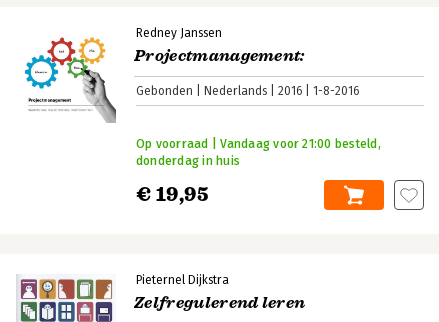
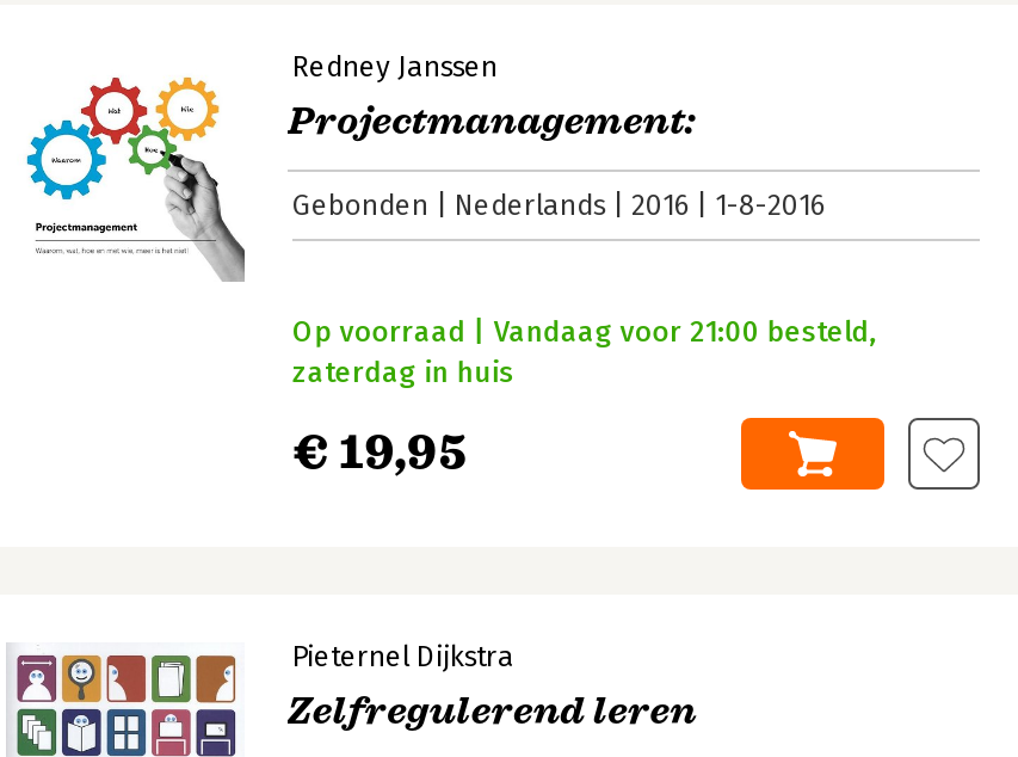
- donderdag in huis
+ zaterdag in huis
